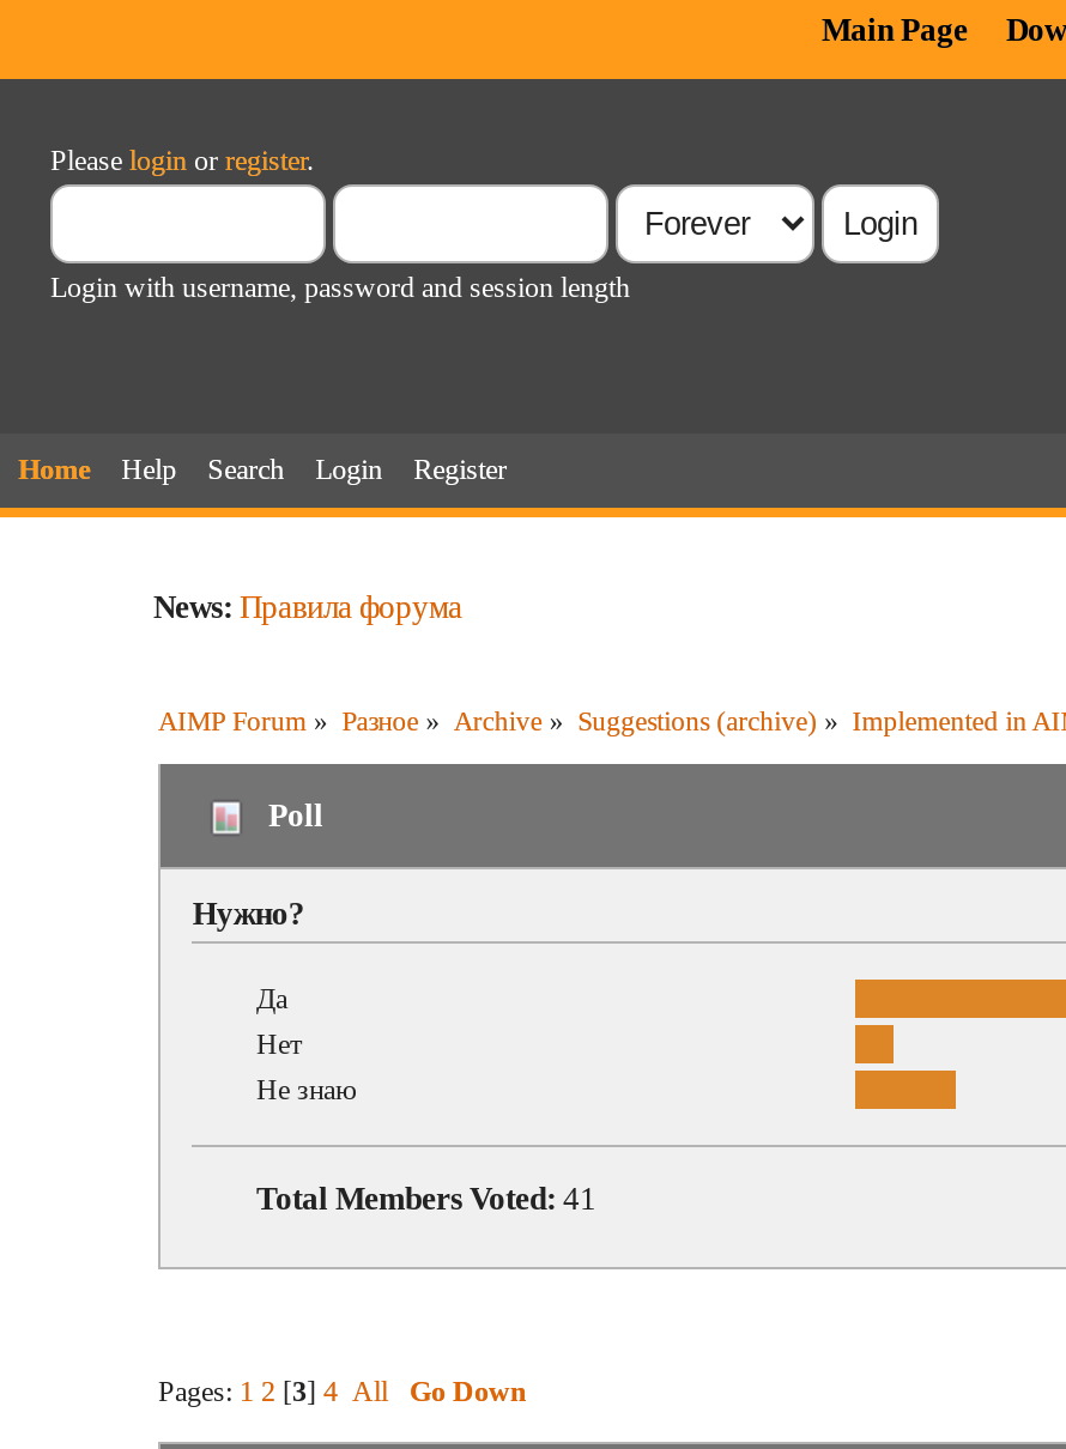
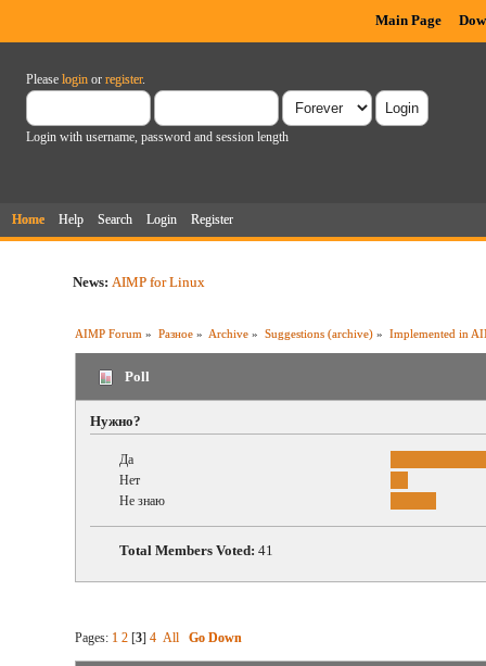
- News: Правила форума
+ News: AIMP for Linux
